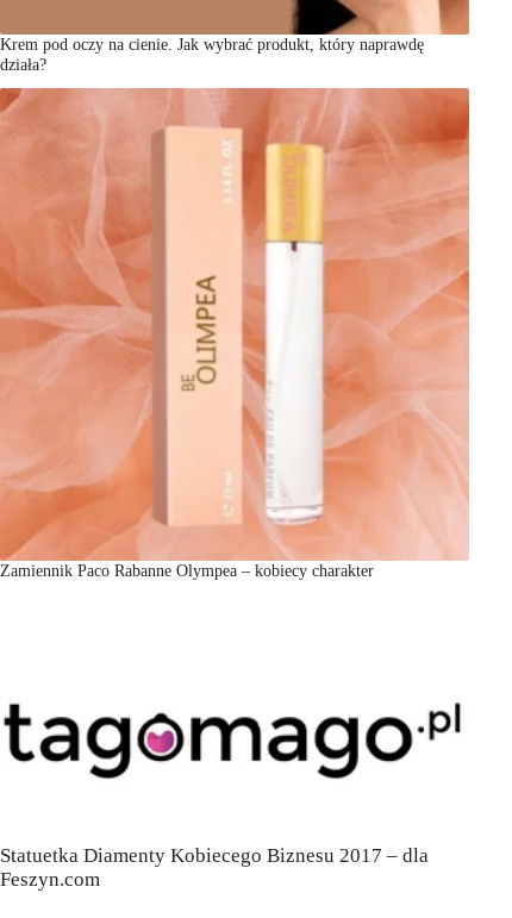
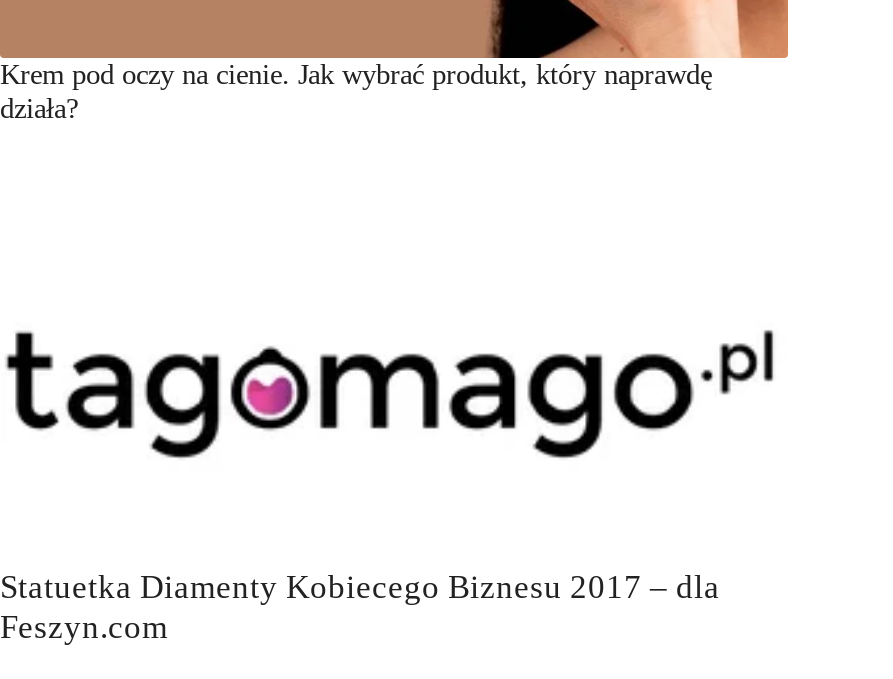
- [image]
- Zamiennik Paco Rabanne Olympea – kobiecy charakter
